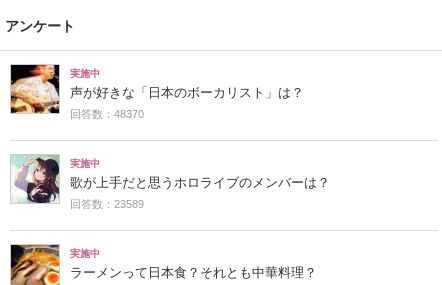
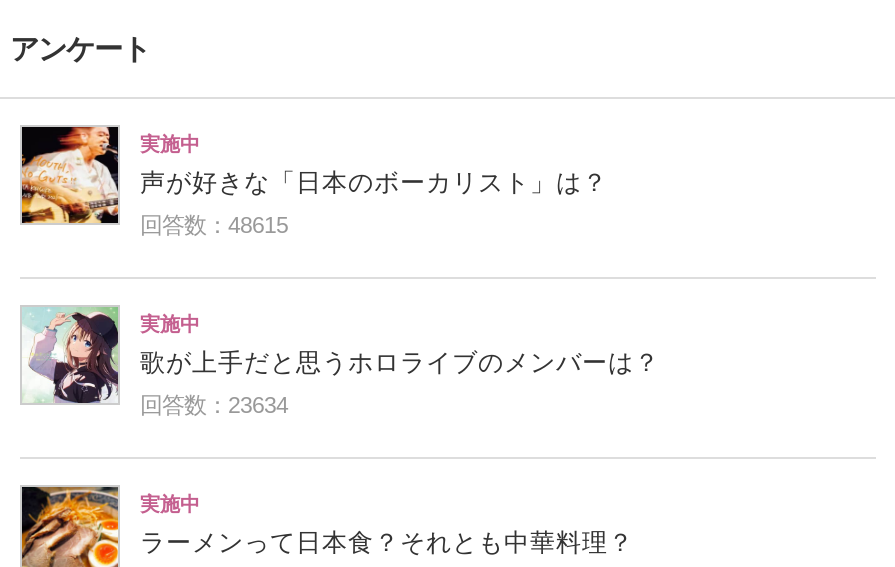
- 回答数：48370
+ 回答数：48615

- 回答数：23589
+ 回答数：23634
